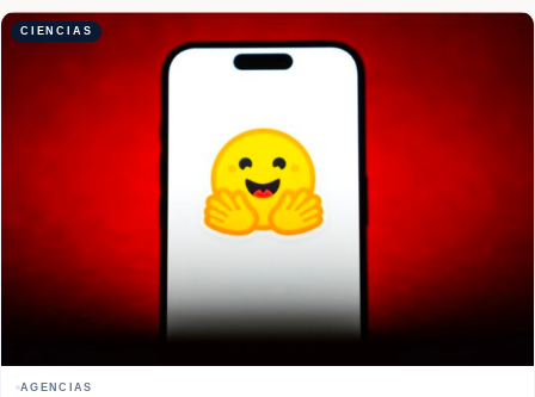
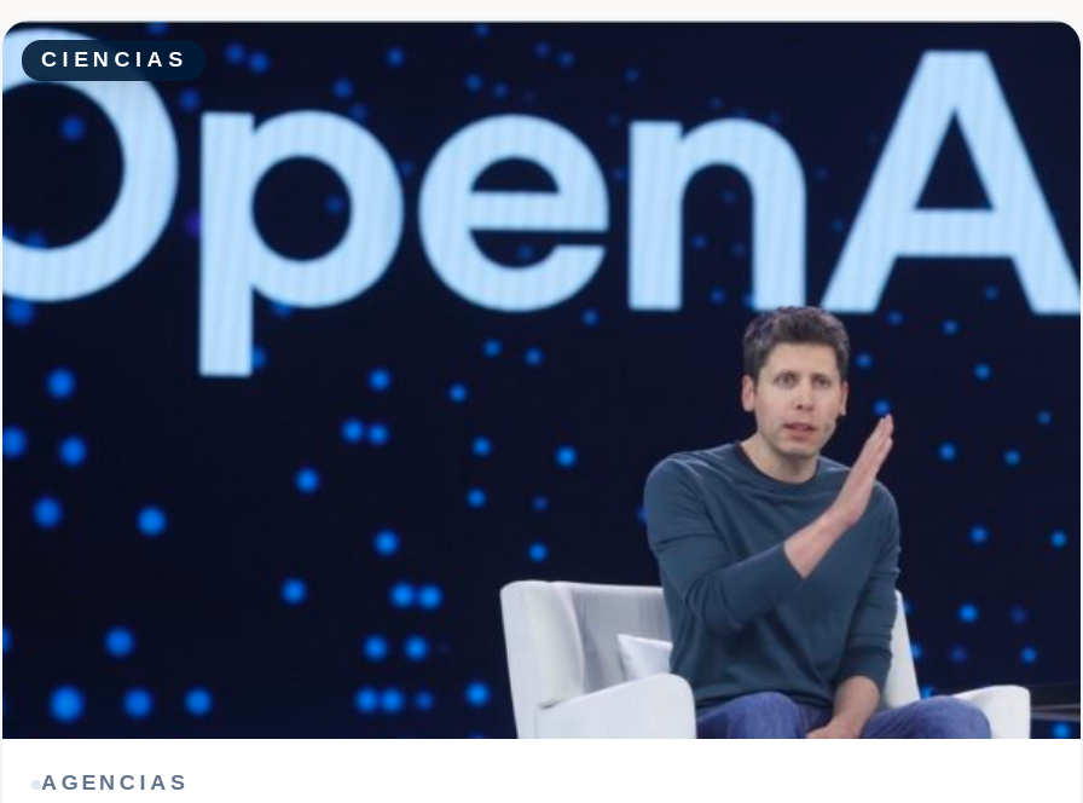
- [image]
+ [image]
